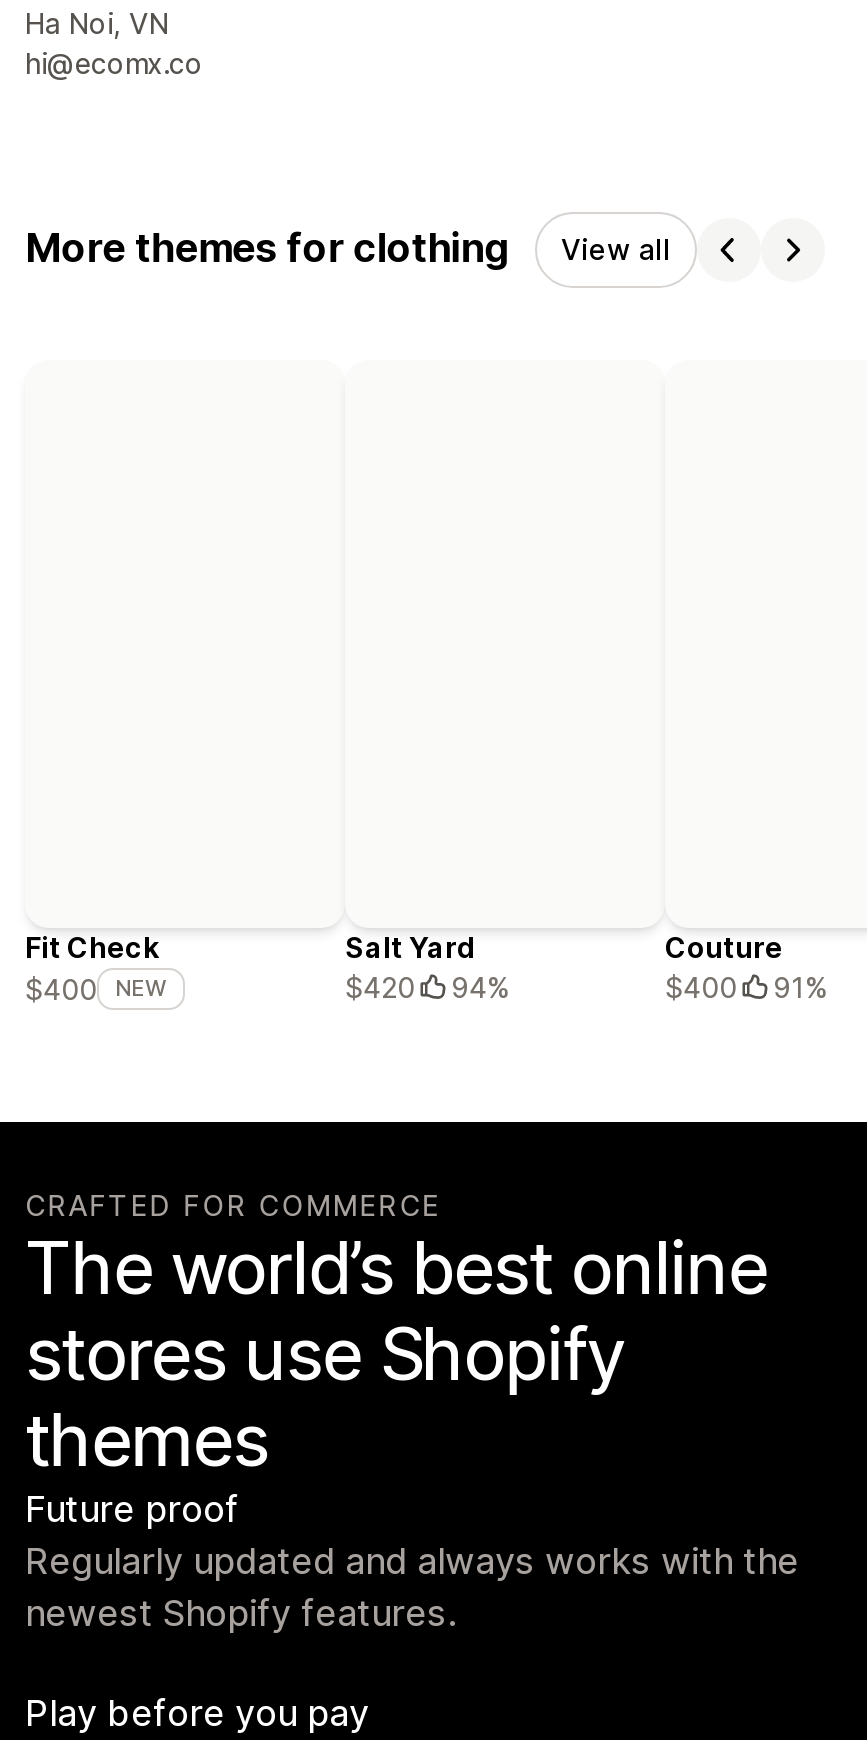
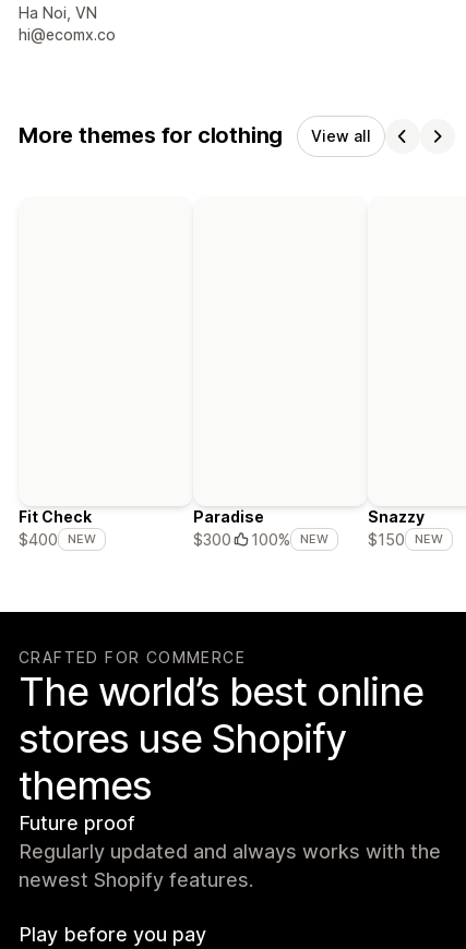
- Salt Yard
- $420
- 94%
+ Paradise
+ $300
+ 100%
+ NEW

- Couture
- $400
- 91%
+ Snazzy
+ $150
+ NEW
